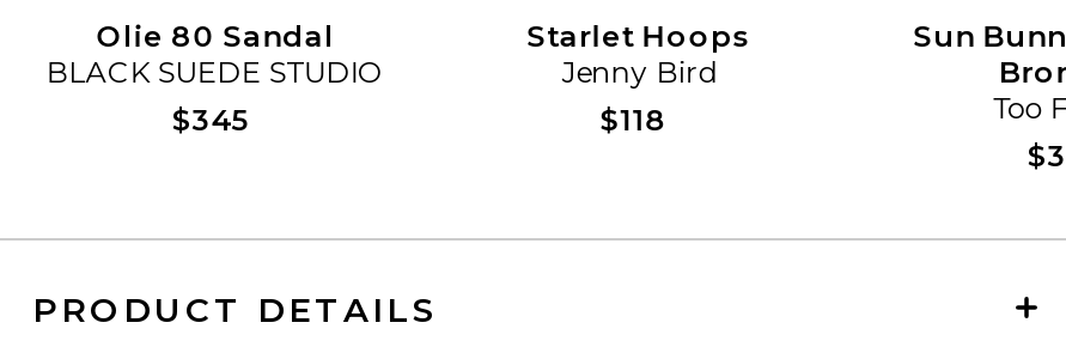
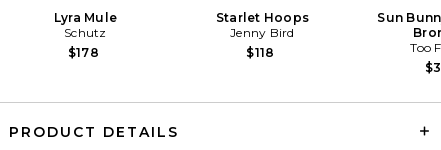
- Olie 80 Sandal
- BLACK SUEDE STUDIO
- $345
+ Lyra Mule
+ Schutz
+ $178
